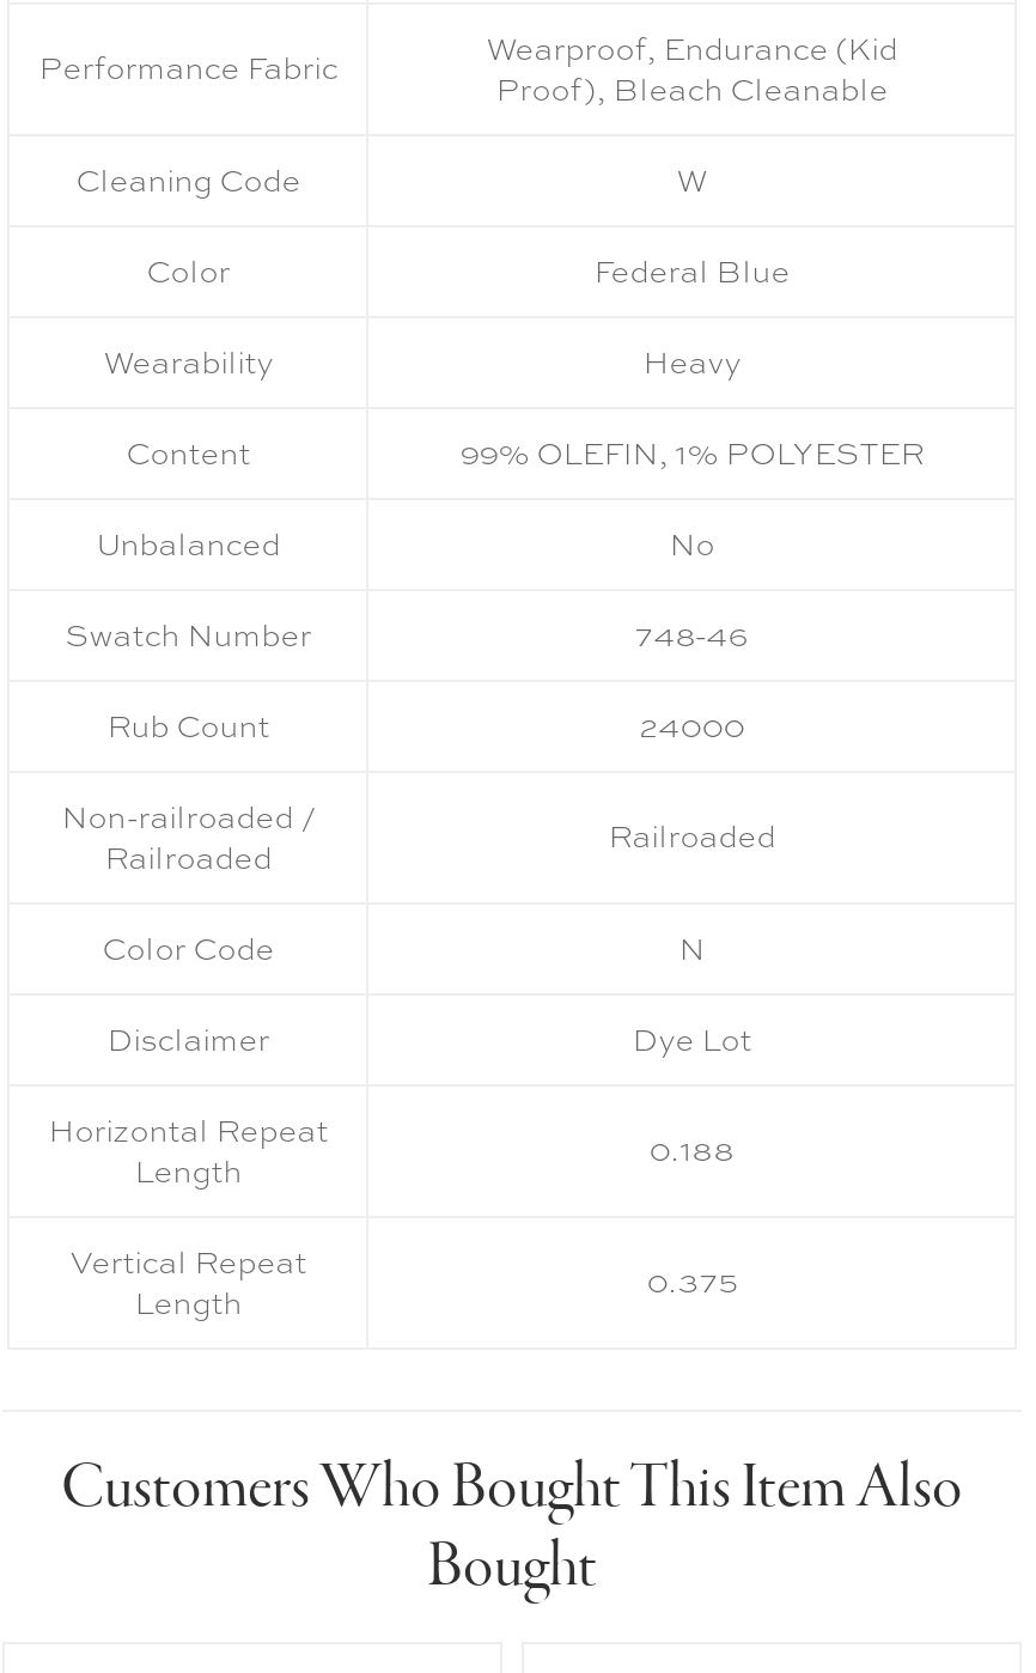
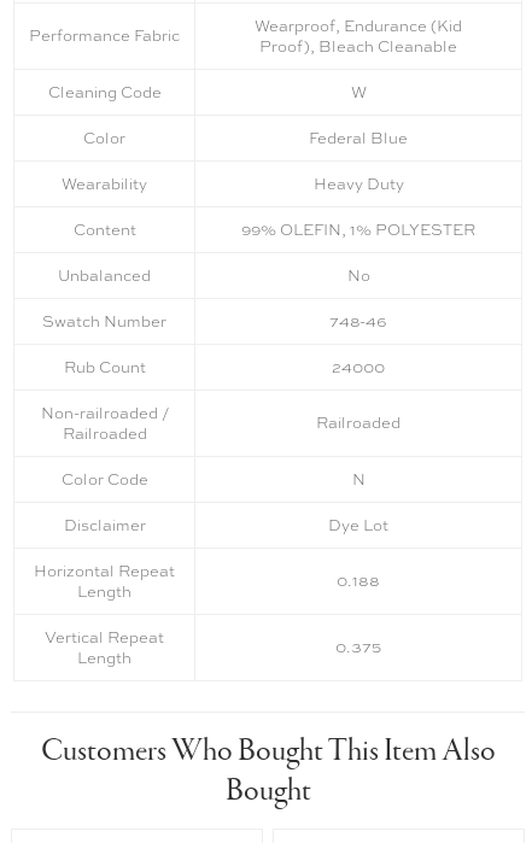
- Heavy
+ Heavy Duty
